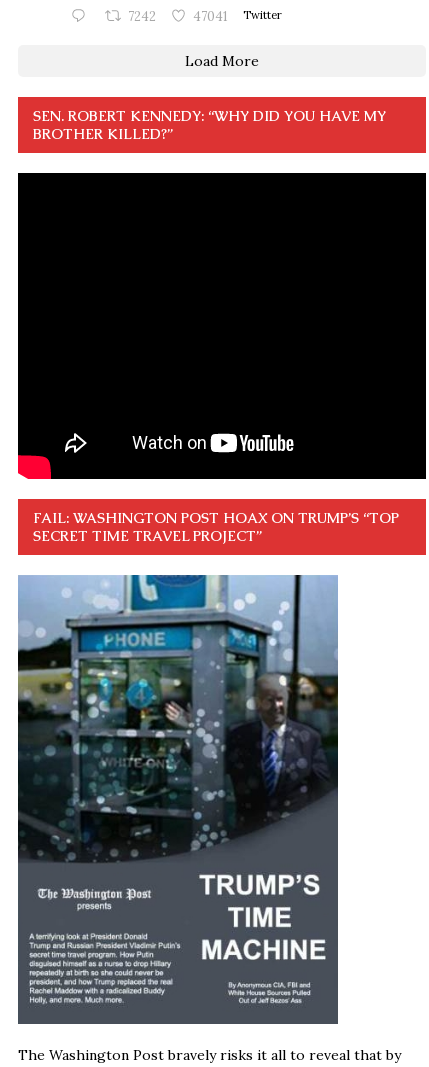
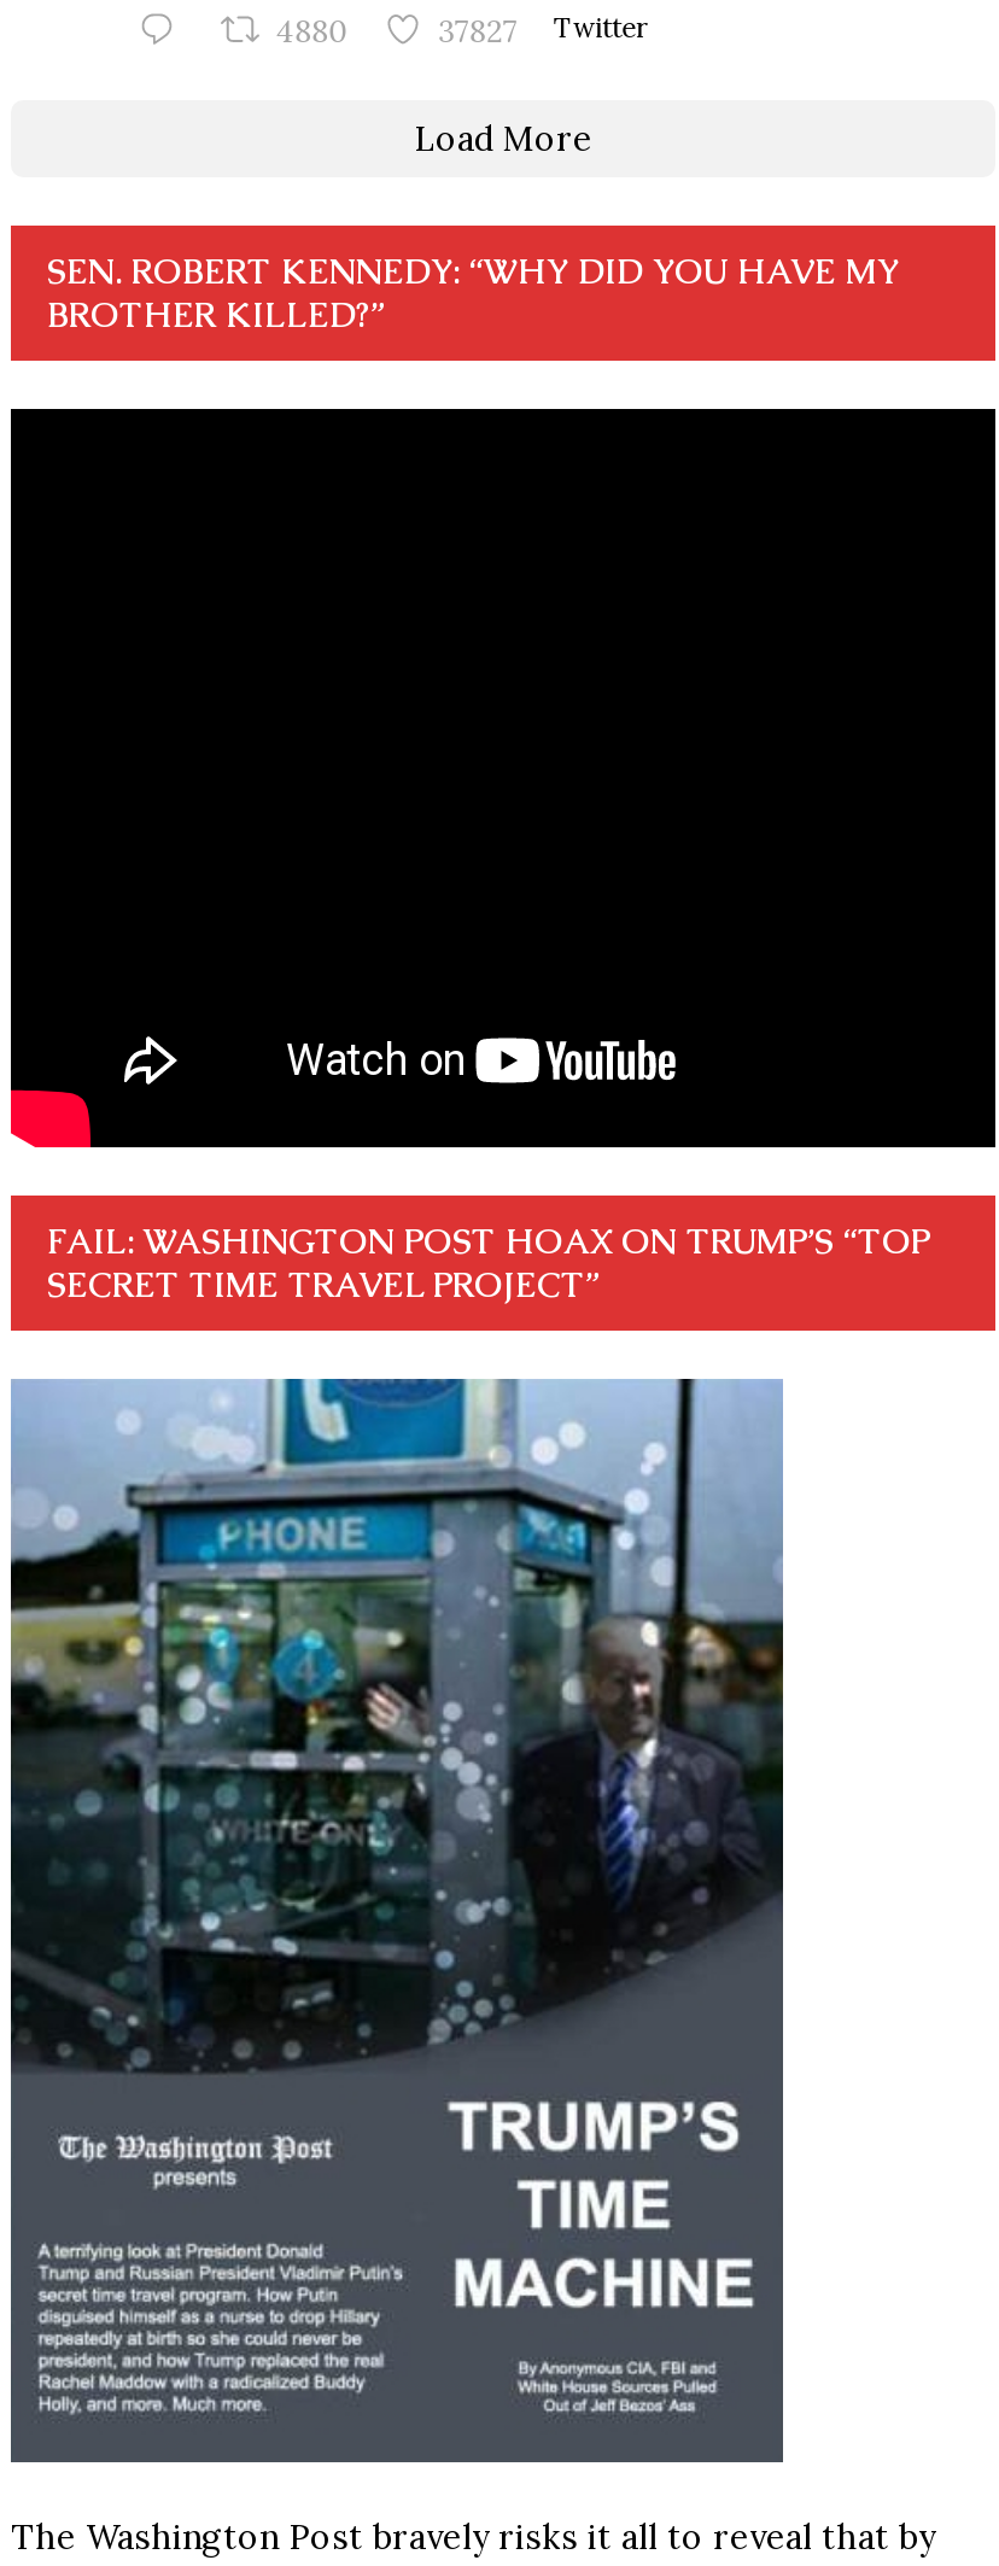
- 7242
- 47041
+ 4880
+ 37827
